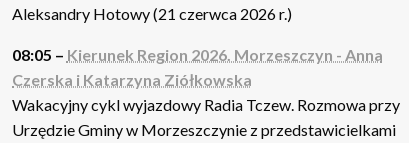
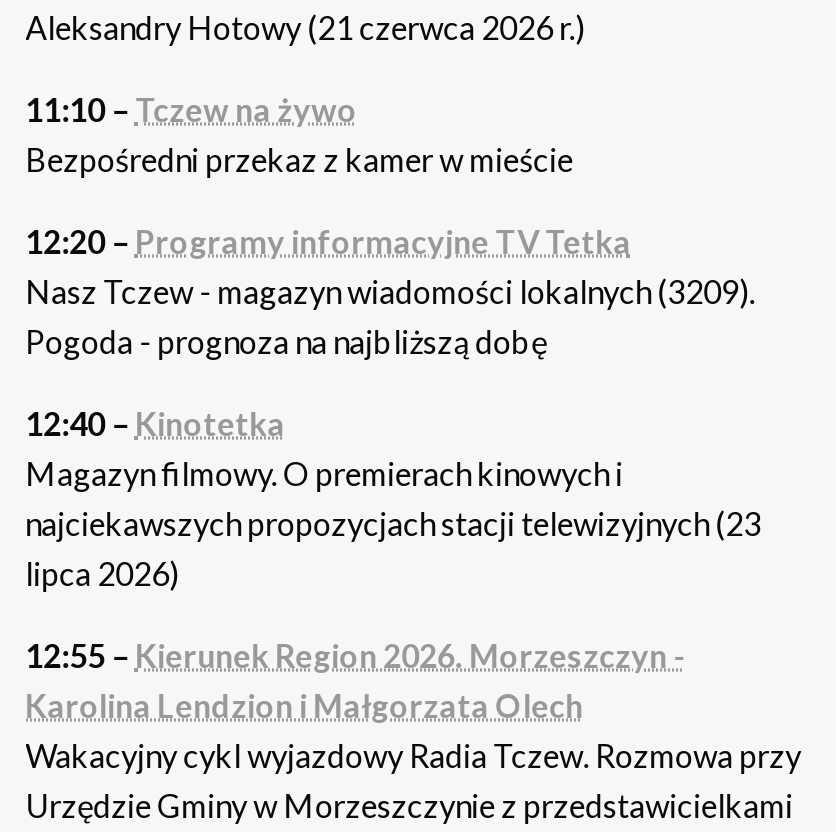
- 08:05 – Kierunek Region 2026. Morzeszczyn - Anna
- Czerska i Katarzyna Ziółkowska
+ 11:10 – Tczew na żywo
+ Bezpośredni przekaz z kamer w mieście
+ 12:20 – Programy informacyjne TV Tetka
+ Nasz Tczew - magazyn wiadomości lokalnych (3209).
+ Pogoda - prognoza na najbliższą dobę
+ 12:40 – Kinotetka
+ Magazyn filmowy. O premierach kinowych i
+ najciekawszych propozycjach stacji telewizyjnych (23
+ lipca 2026)
+ 12:55 – Kierunek Region 2026. Morzeszczyn -
+ Karolina Lendzion i Małgorzata Olech
